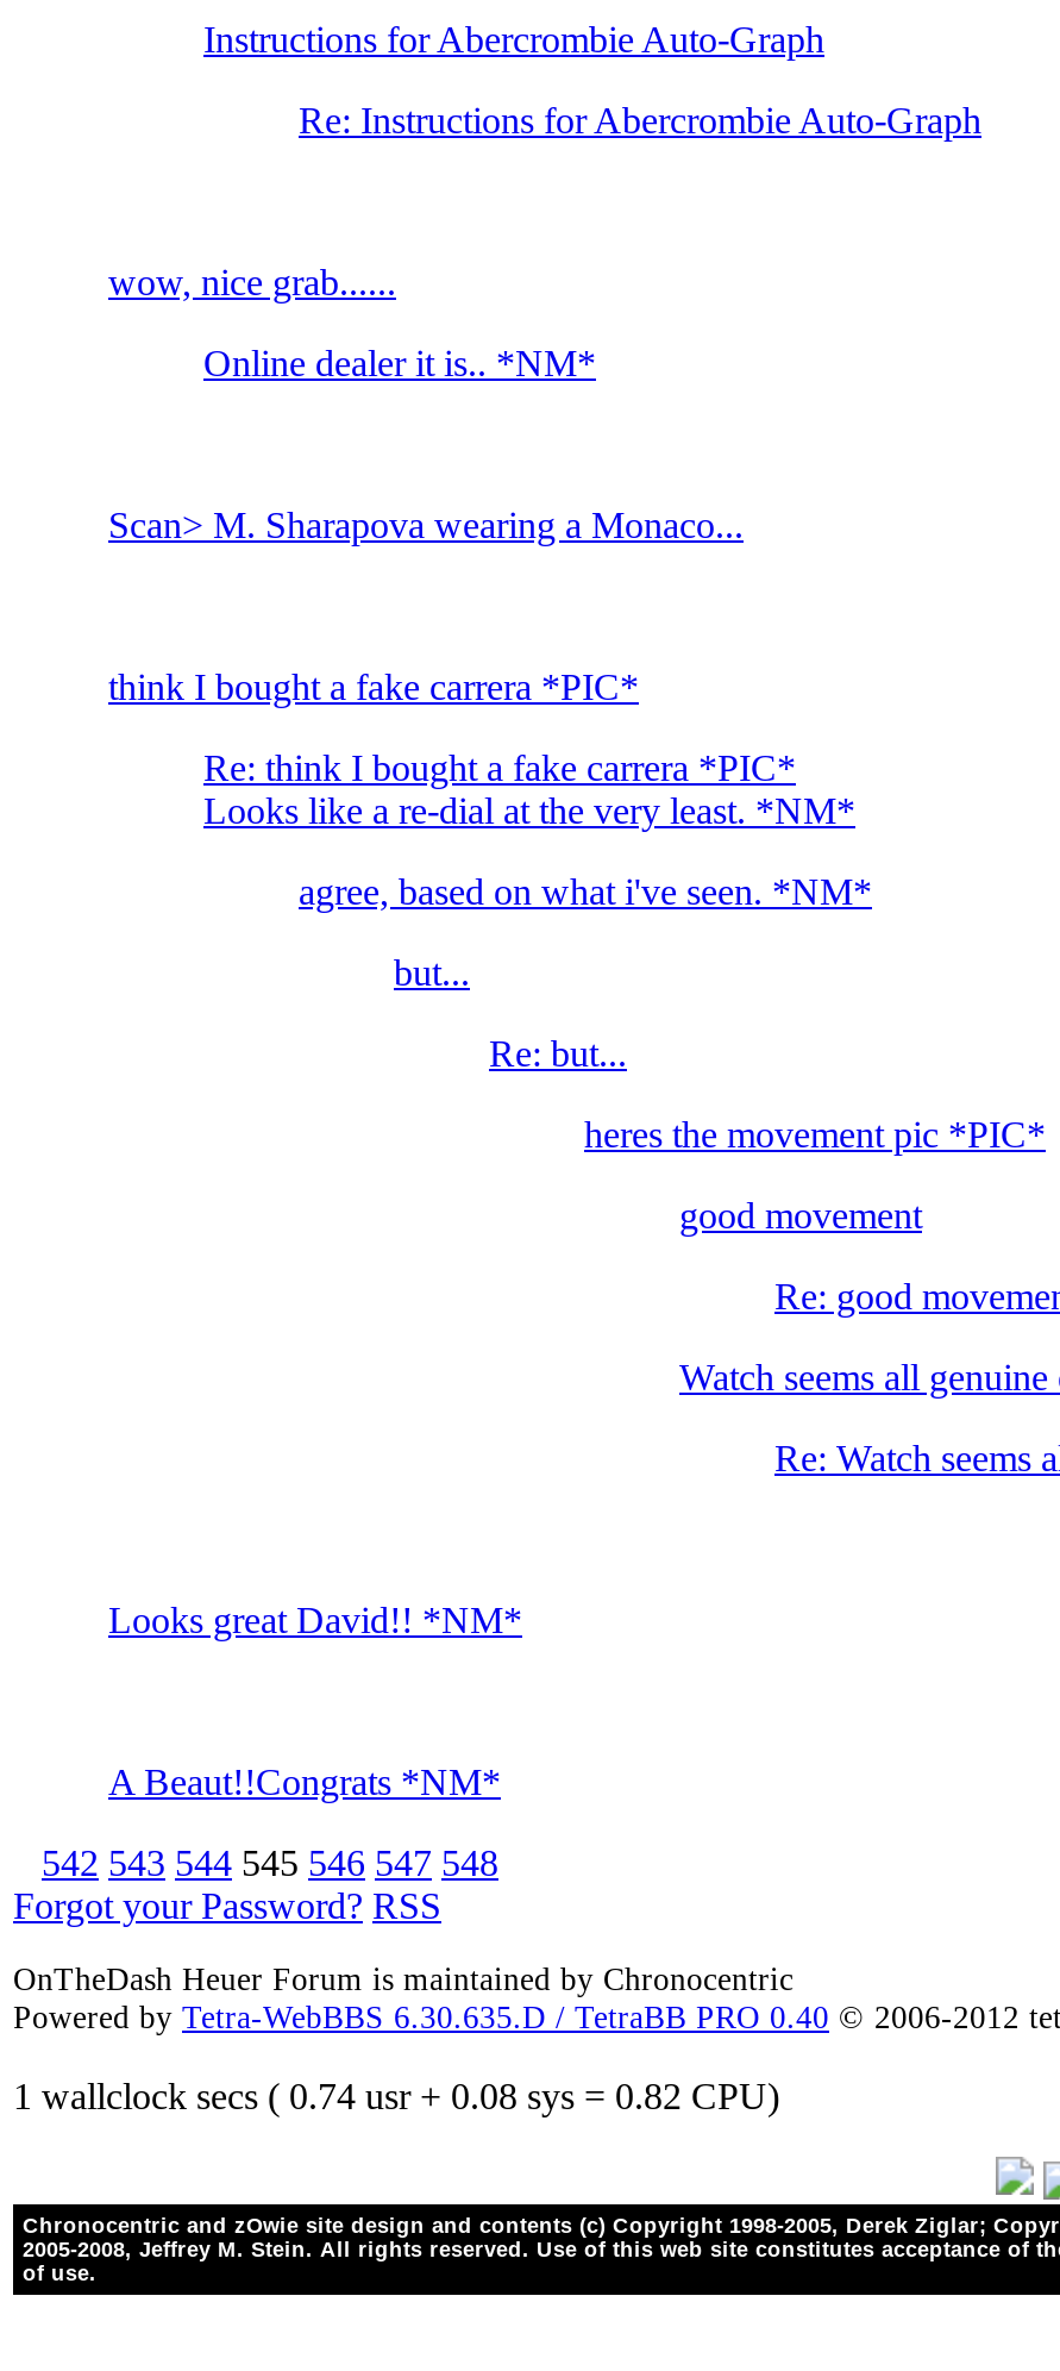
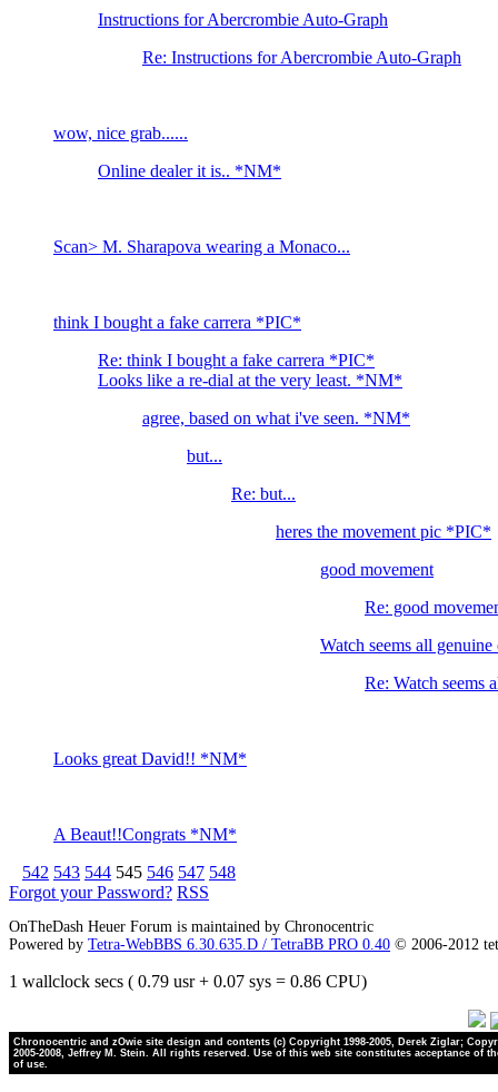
- 1 wallclock secs ( 0.74 usr + 0.08 sys = 0.82 CPU)
+ 1 wallclock secs ( 0.79 usr + 0.07 sys = 0.86 CPU)
